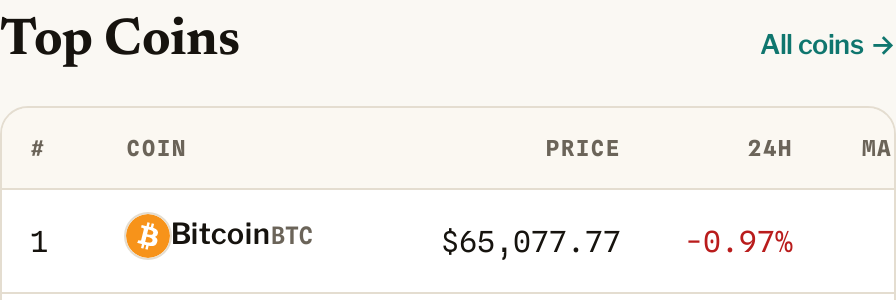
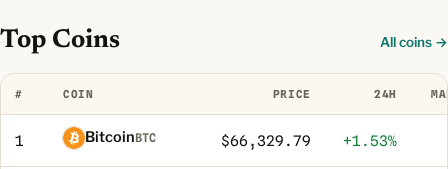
- $65,077.77
+ $66,329.79

- -0.97%
+ +1.53%
